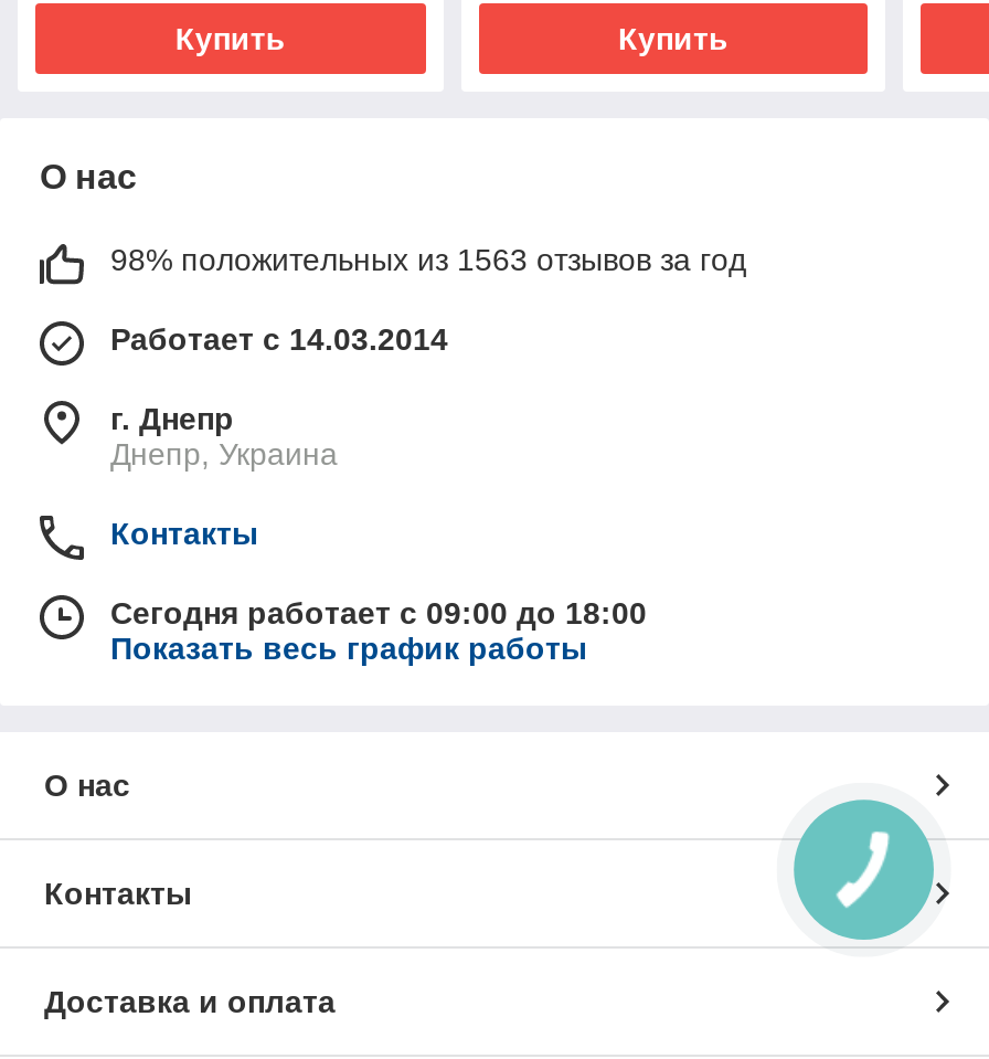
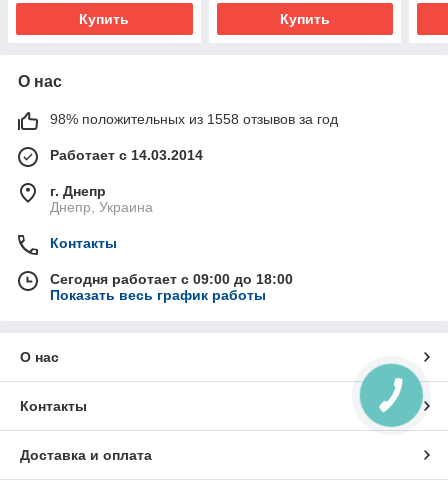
- 98% положительных из 1563 отзывов за год
+ 98% положительных из 1558 отзывов за год
